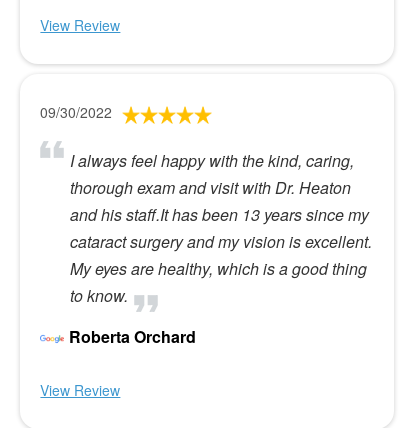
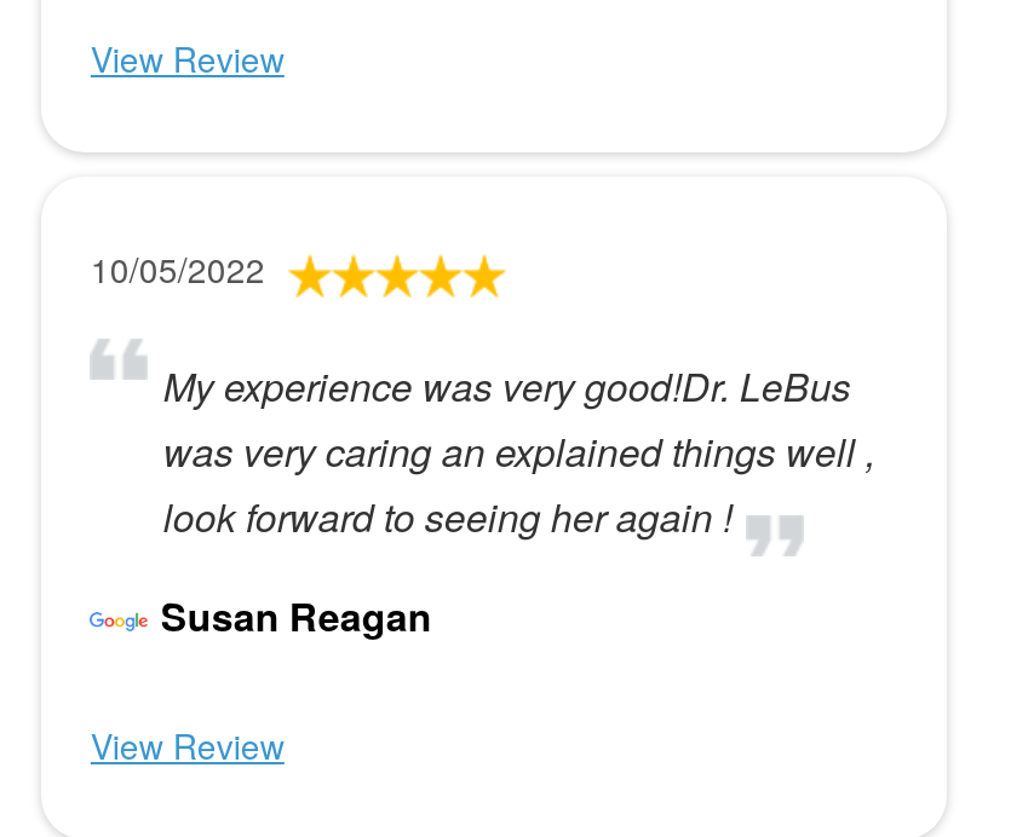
- 09/30/2022
+ 10/05/2022

- I always feel happy with the kind, caring,
- thorough exam and visit with Dr. Heaton
- and his staff.It has been 13 years since my
- cataract surgery and my vision is excellent.
- My eyes are healthy, which is a good thing
- to know.
+ My experience was very good!Dr. LeBus
+ was very caring an explained things well ,
+ look forward to seeing her again !

- Roberta Orchard
+ Susan Reagan
